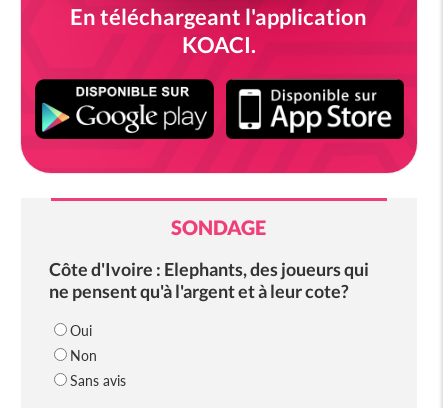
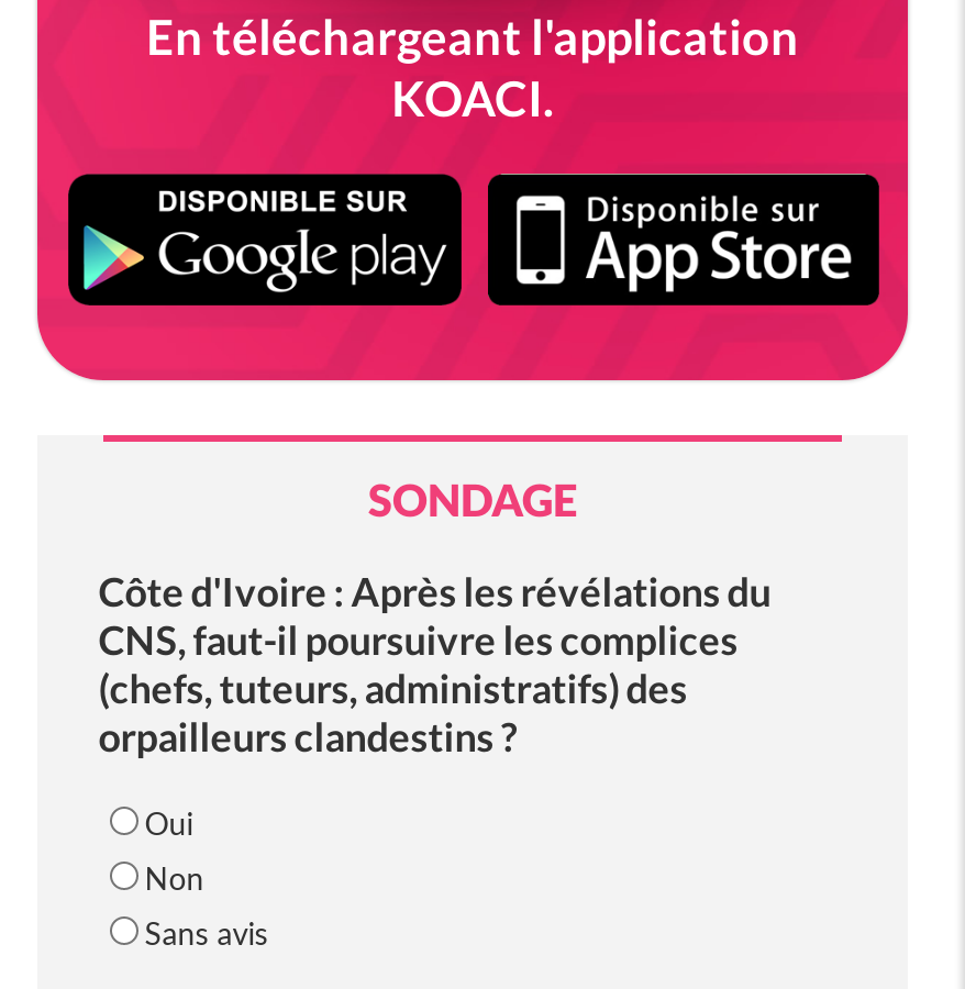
- Côte d'Ivoire : Elephants, des joueurs qui
- ne pensent qu'à l'argent et à leur cote?
+ Côte d'Ivoire : Après les révélations du
+ CNS, faut-il poursuivre les complices
+ (chefs, tuteurs, administratifs) des
+ orpailleurs clandestins ?
